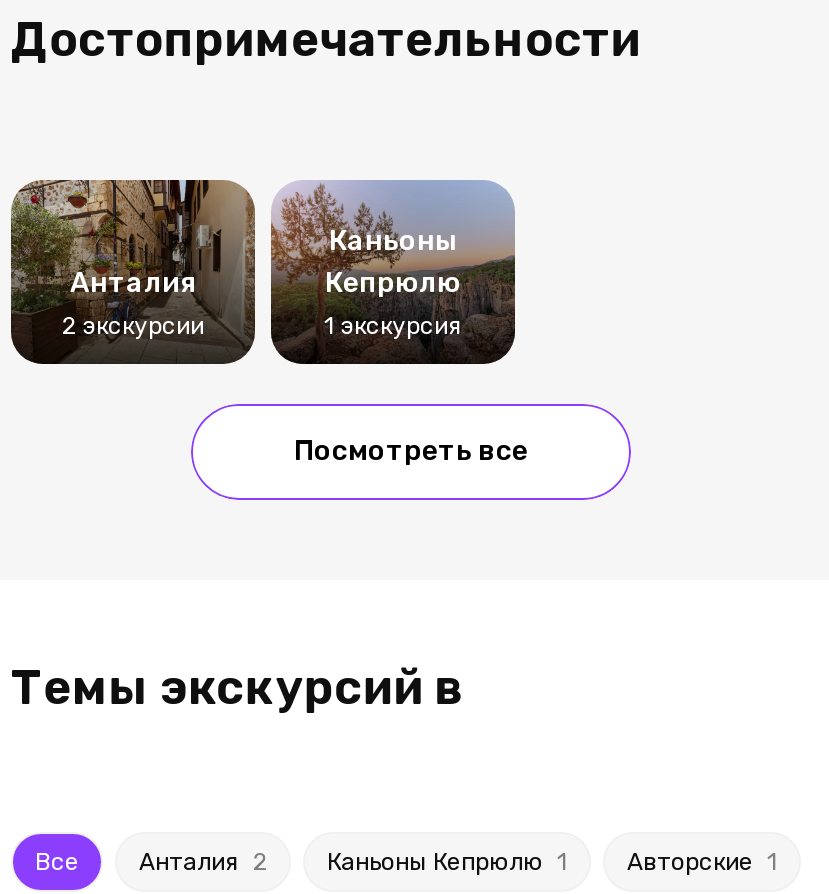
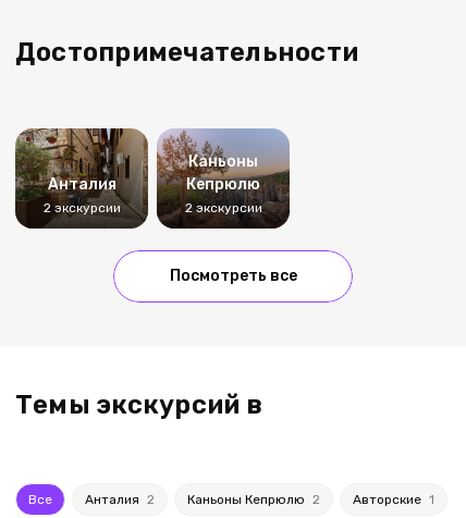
- 1 экскурсия
+ 2 экскурсии

- Каньоны Кепрюлю 1
+ Каньоны Кепрюлю 2
